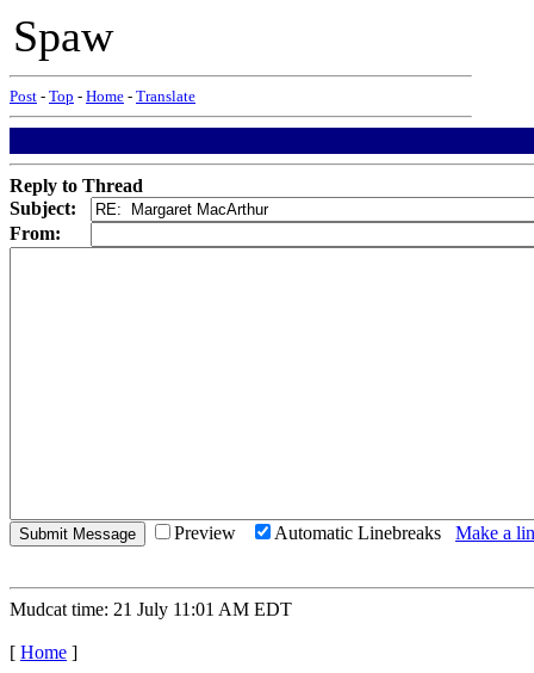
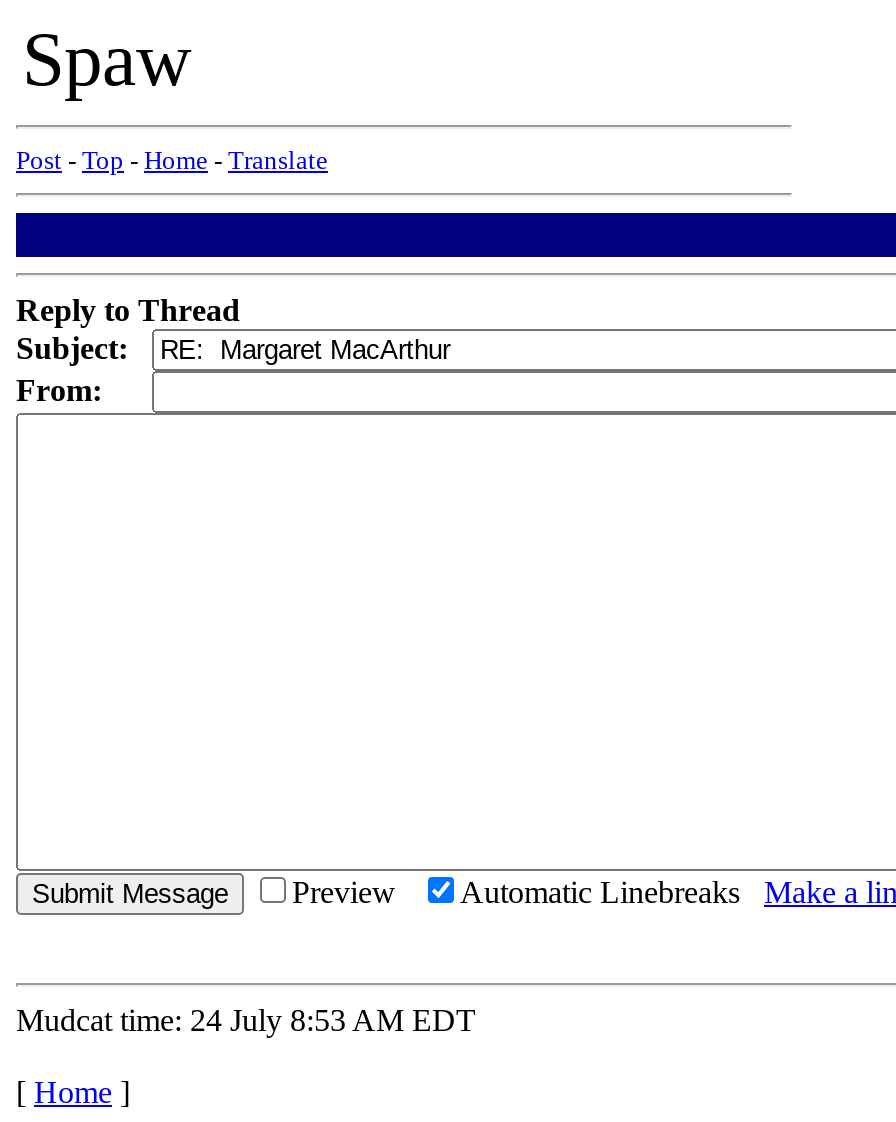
- Mudcat time: 21 July 11:01 AM EDT
+ Mudcat time: 24 July 8:53 AM EDT
